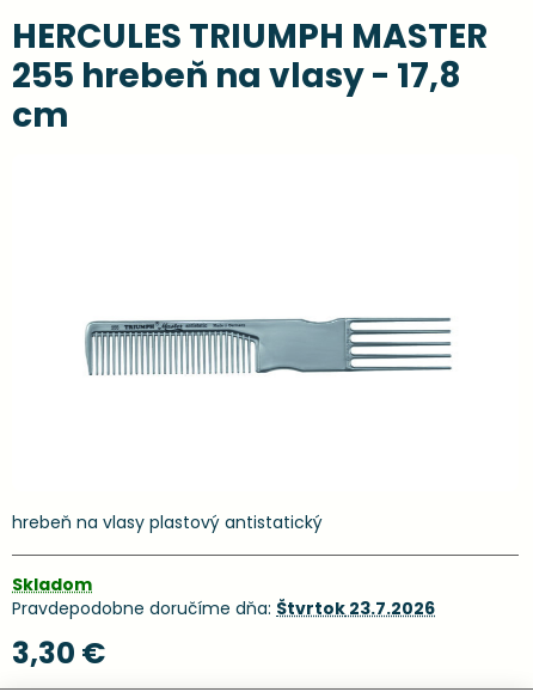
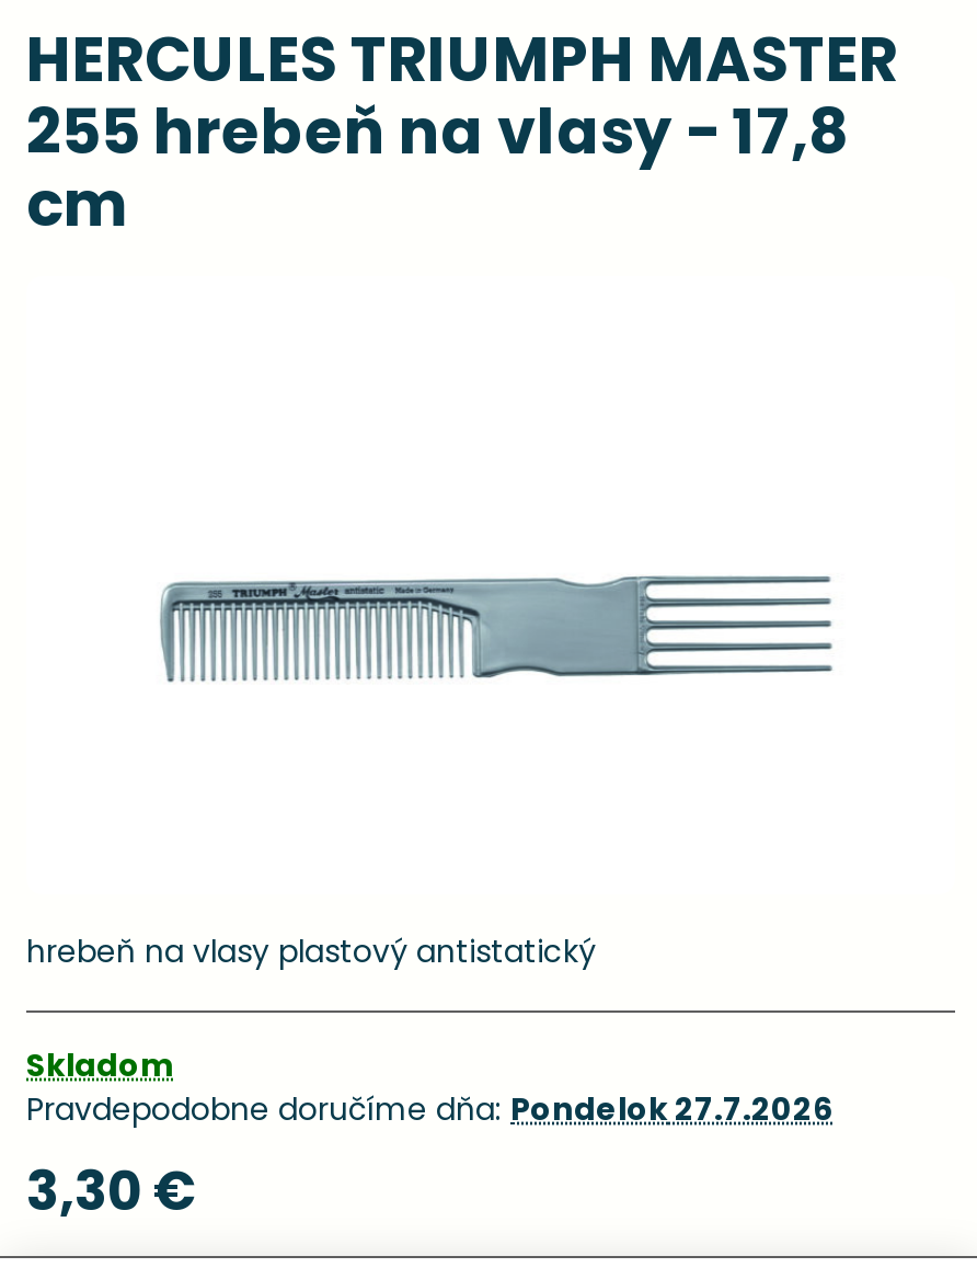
- Pravdepodobne doručíme dňa: Štvrtok23.7.2026
+ Pravdepodobne doručíme dňa: Pondelok27.7.2026
